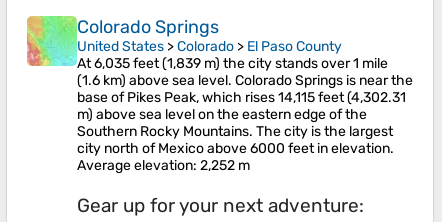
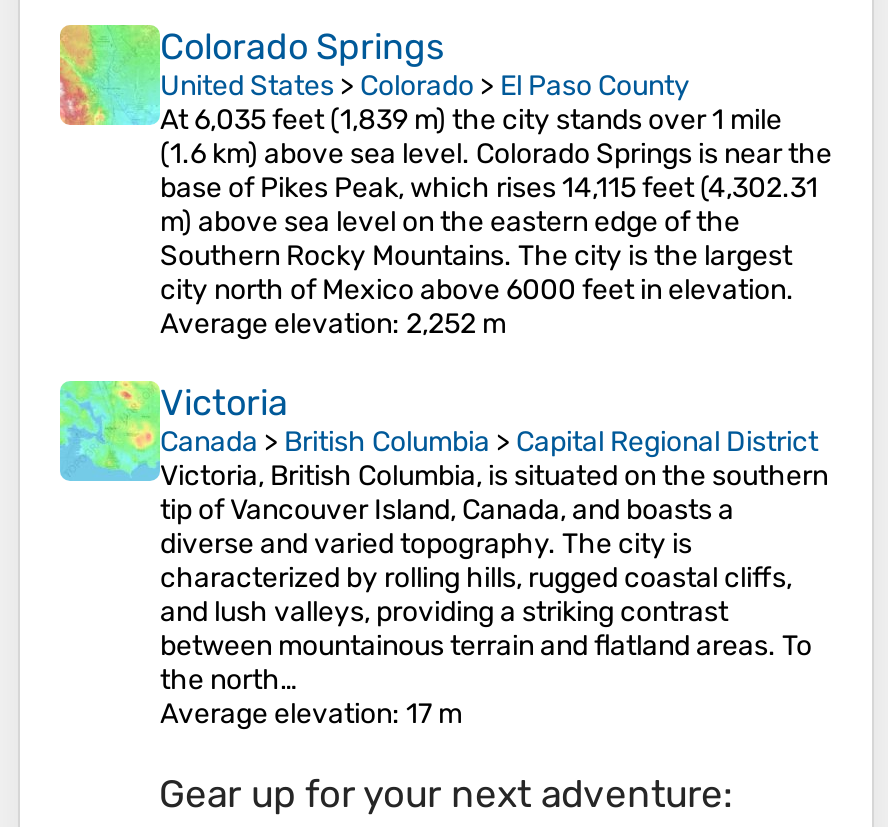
+ [image]
+ Victoria
+ Canada > British Columbia > Capital Regional District
+ Victoria, British Columbia, is situated on the southern
+ tip of Vancouver Island, Canada, and boasts a
+ diverse and varied topography. The city is
+ characterized by rolling hills, rugged coastal cliffs,
+ and lush valleys, providing a striking contrast
+ between mountainous terrain and flatland areas. To
+ the north…
+ Average elevation: 17 m
